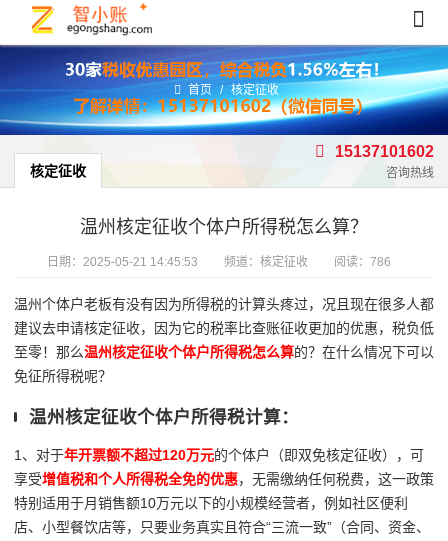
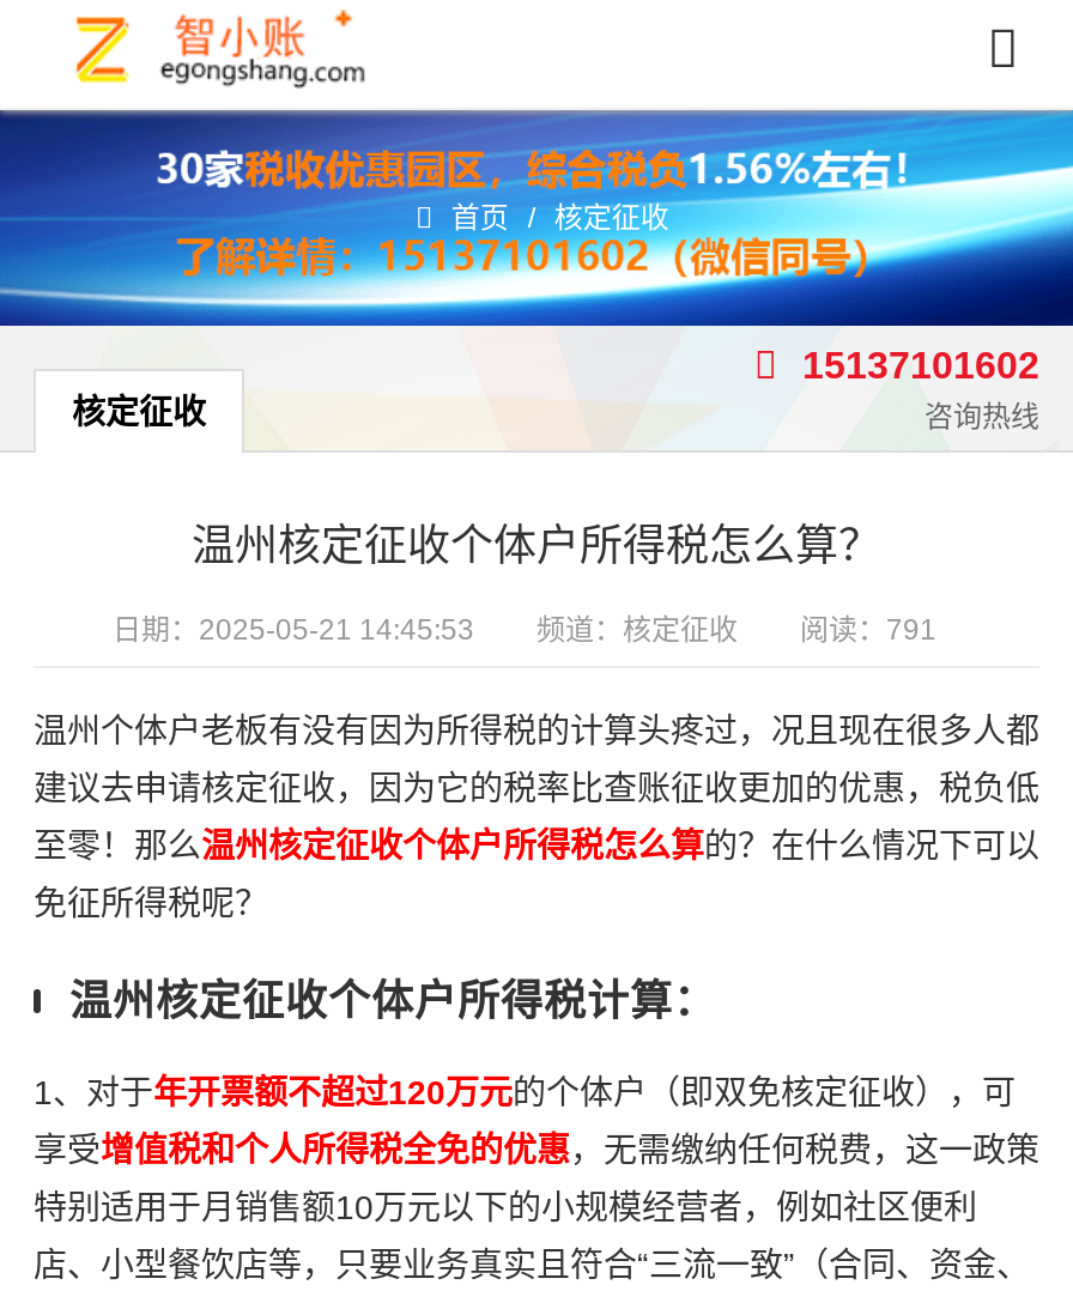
- 日期：2025-05-21 14:45:53 频道：核定征收 阅读：786
+ 日期：2025-05-21 14:45:53 频道：核定征收 阅读：791
